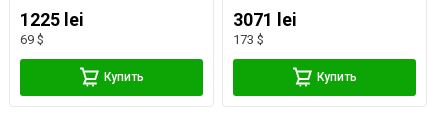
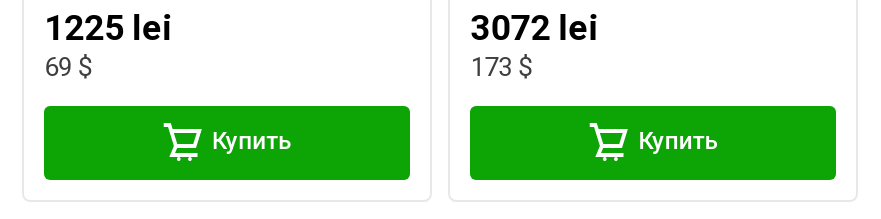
- 3071 lei
+ 3072 lei
